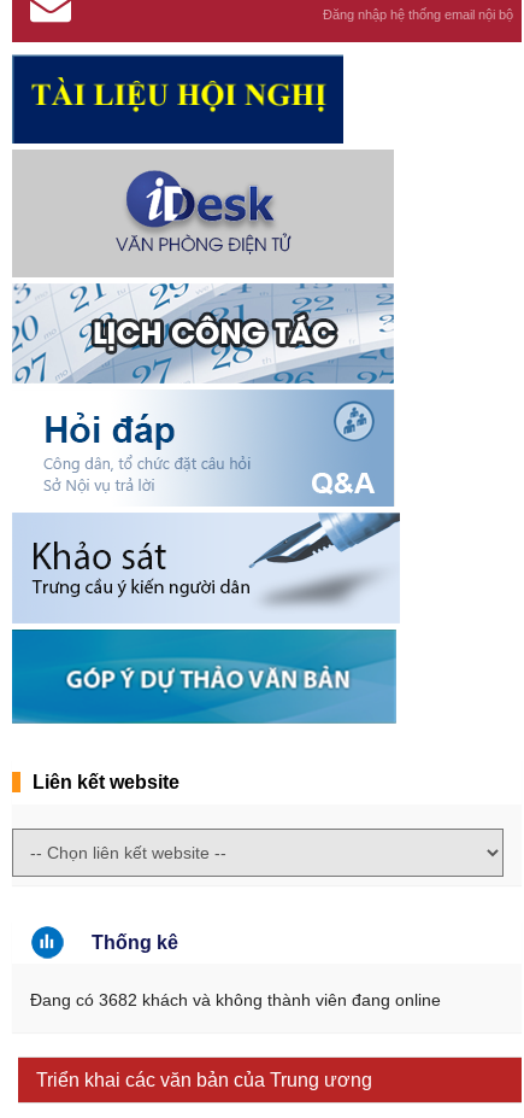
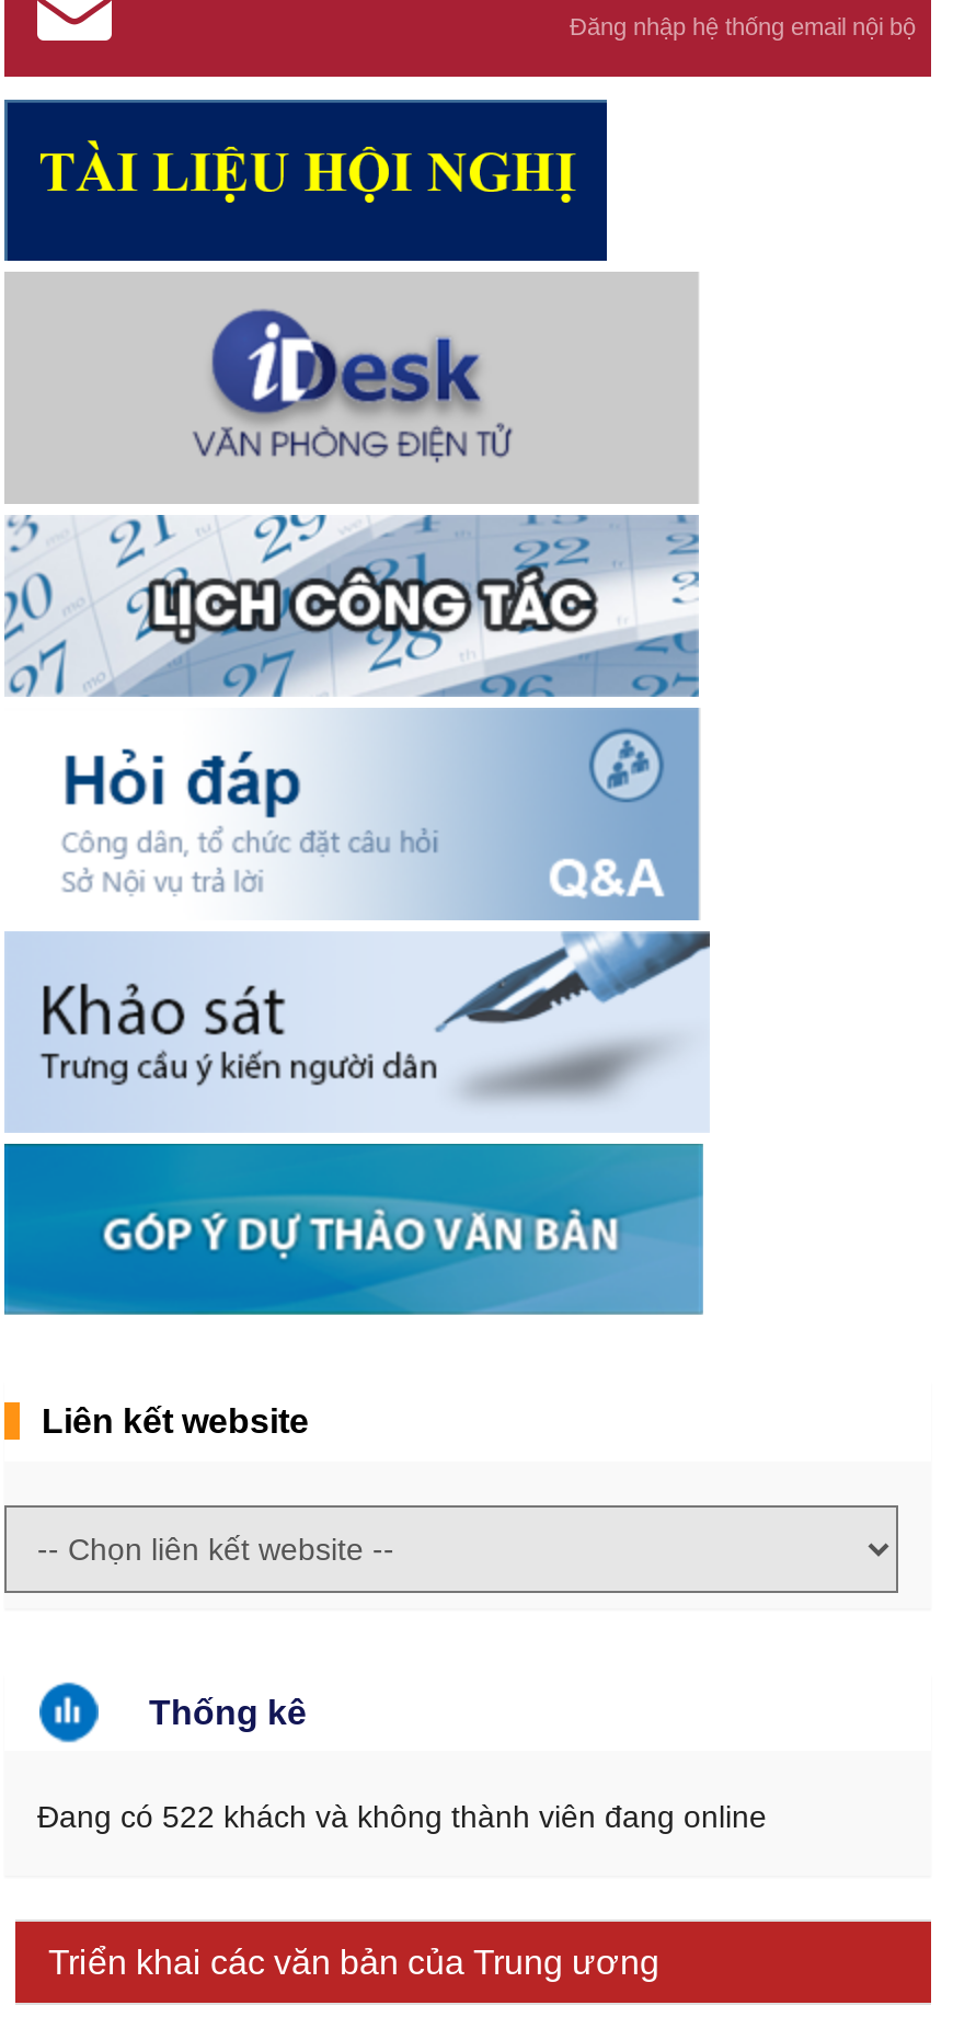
- Đang có 3682 khách và không thành viên đang online
+ Đang có 522 khách và không thành viên đang online
